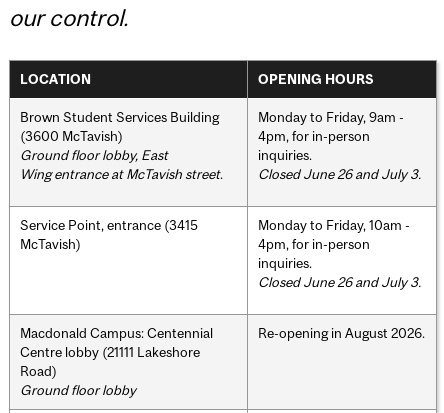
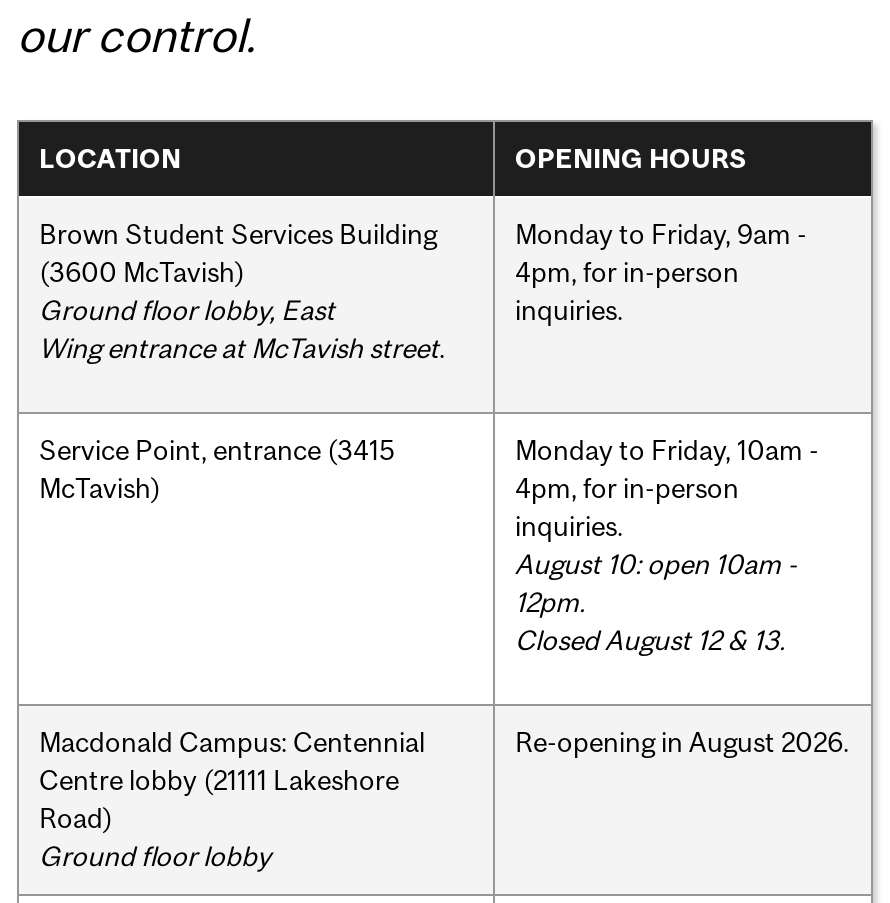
- Closed June 26 and July 3.

- Closed June 26 and July 3.
+ August 10: open 10am -
+ 12pm.
+ Closed August 12 & 13.
